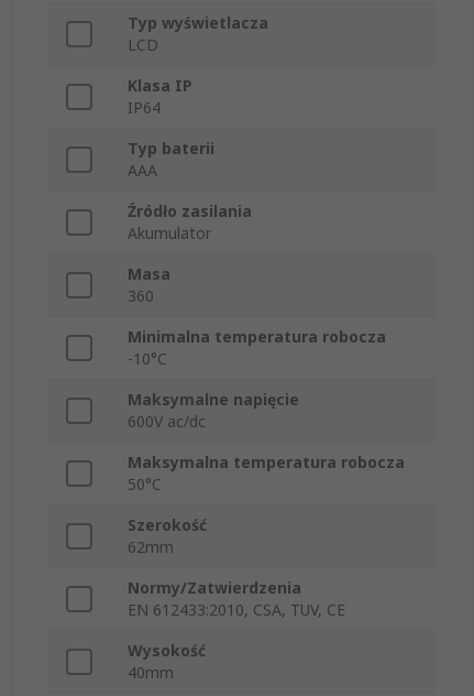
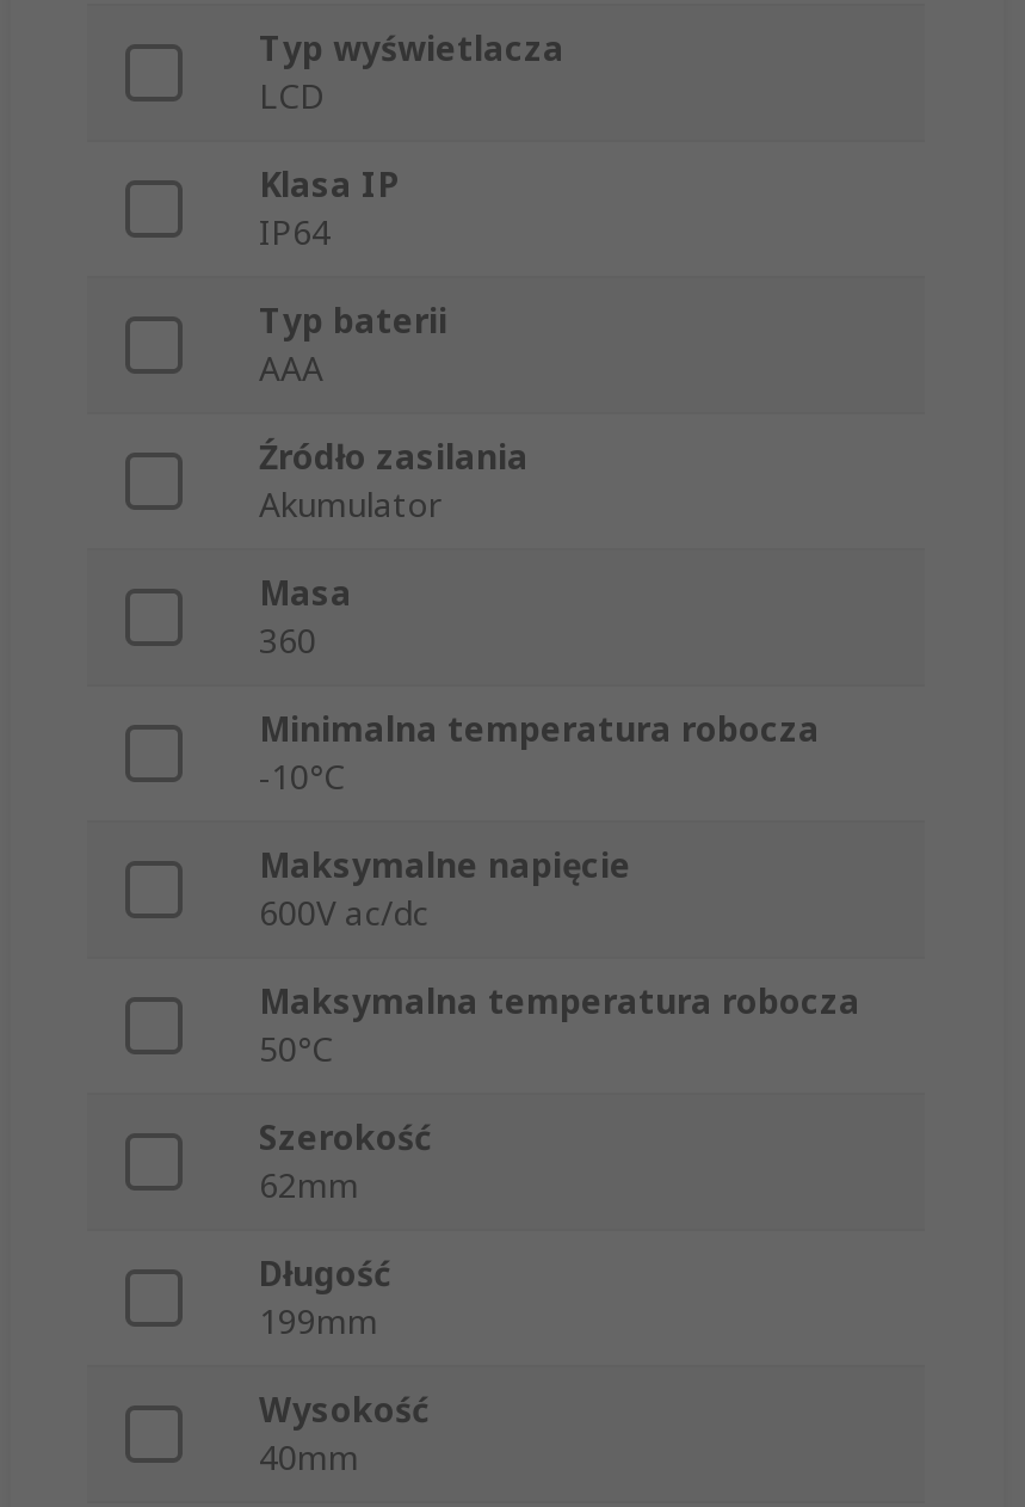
- Normy/Zatwierdzenia
- EN 612433:2010, CSA, TUV, CE
+ Długość
+ 199mm
